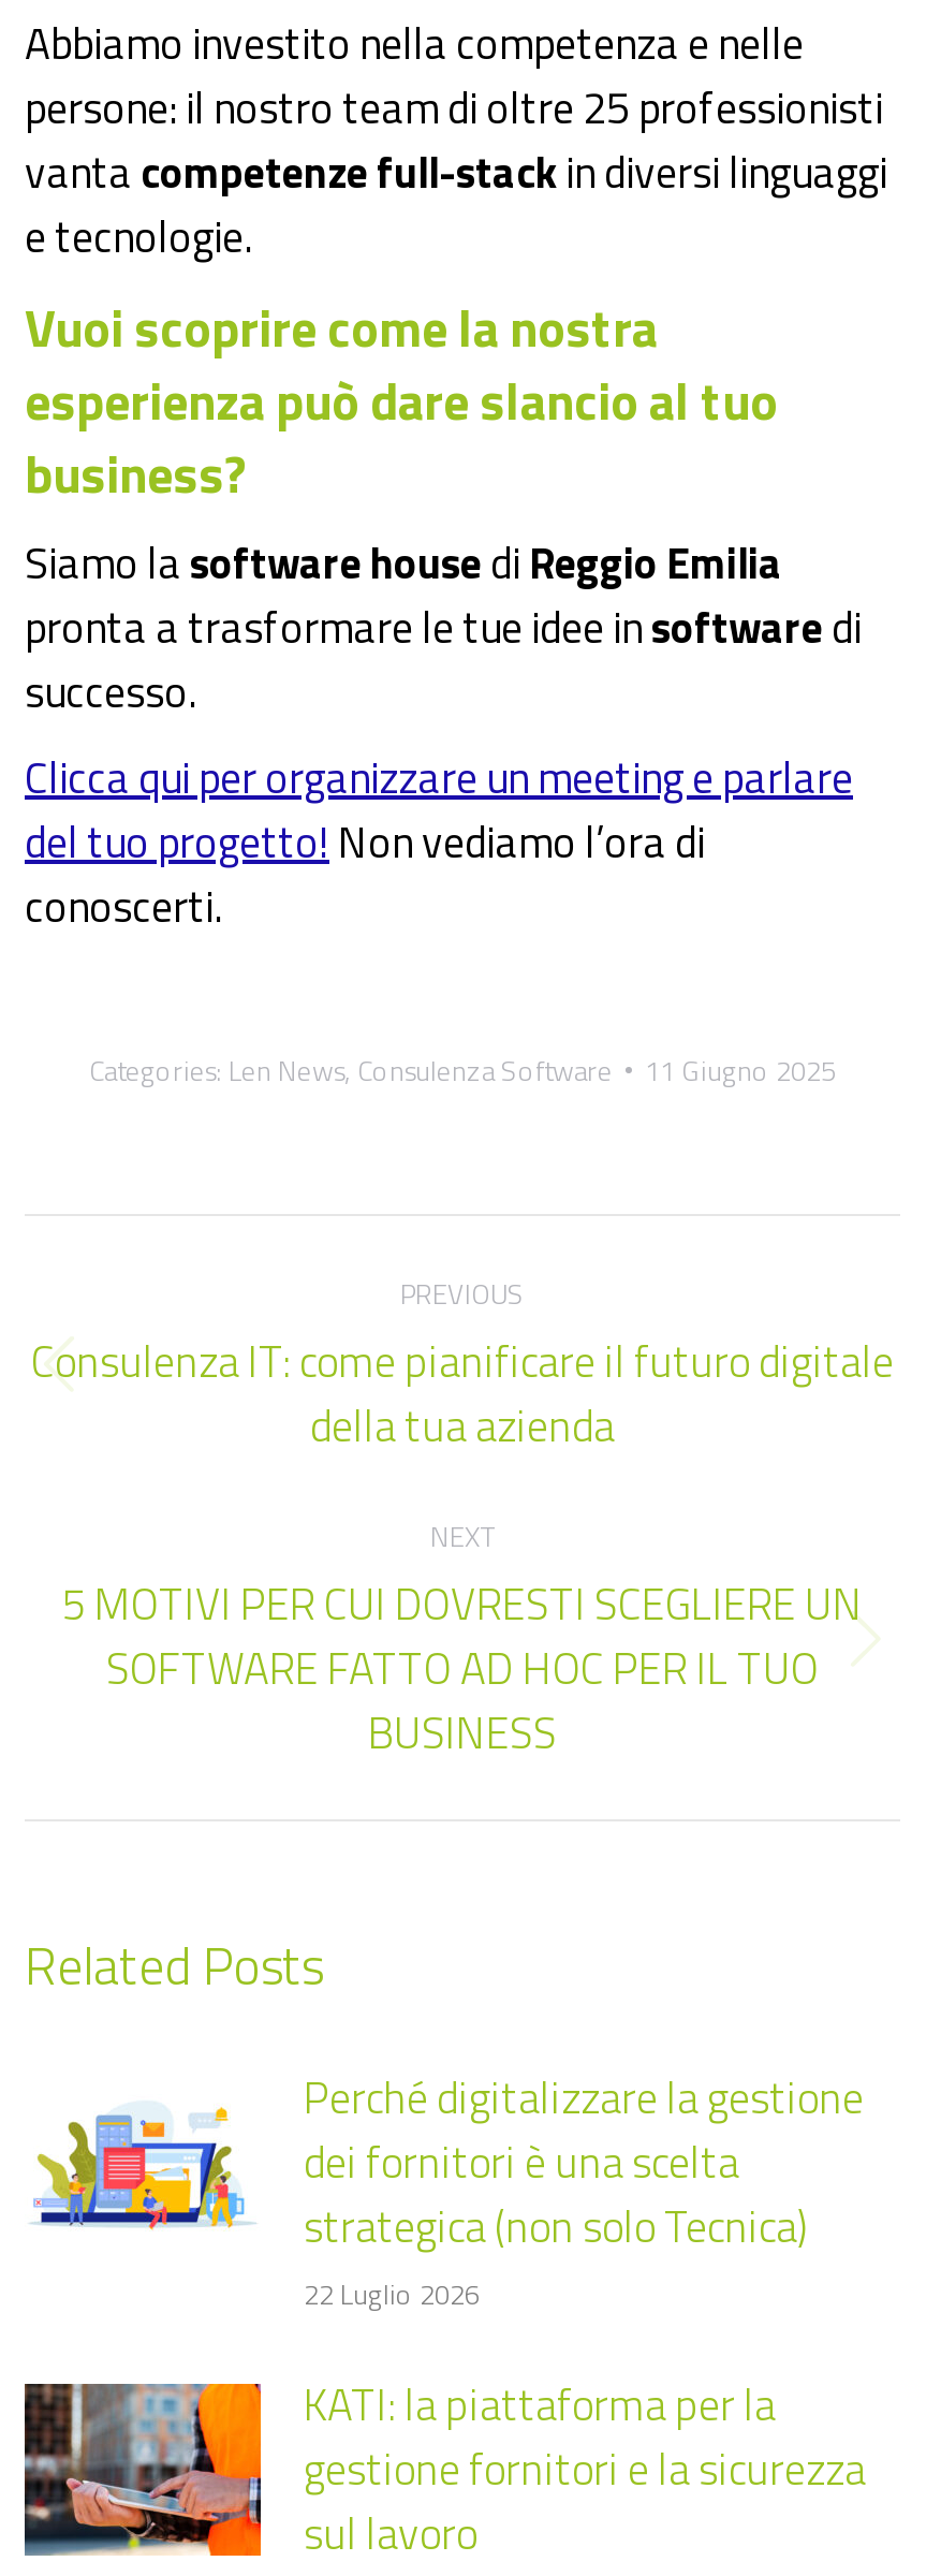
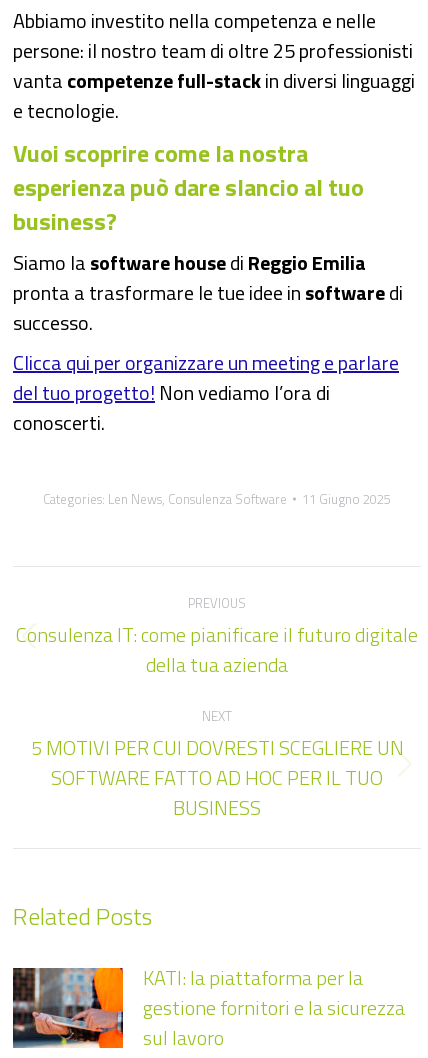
- [image]
- Perché digitalizzare la gestione
- dei fornitori è una scelta
- strategica (non solo Tecnica)
- 22 Luglio 2026
